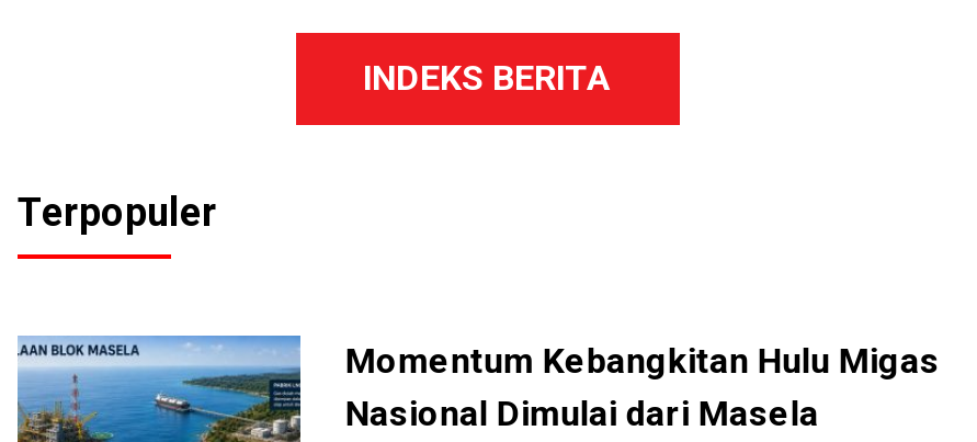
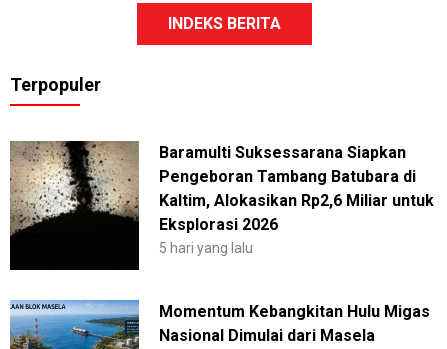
+ [image]
+ Baramulti Suksessarana Siapkan
+ Pengeboran Tambang Batubara di
+ Kaltim, Alokasikan Rp2,6 Miliar untuk
+ Eksplorasi 2026
+ 5 hari yang lalu
